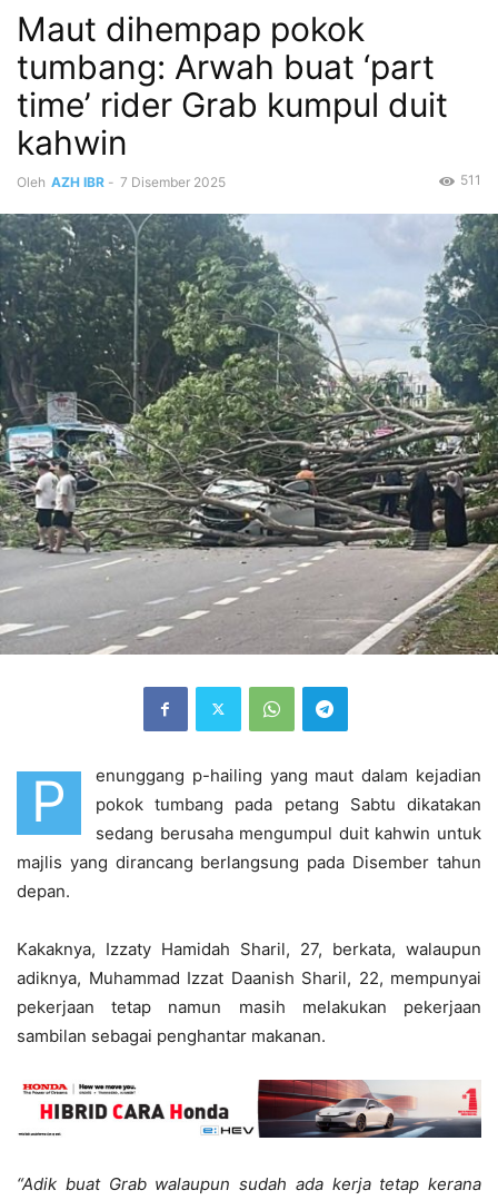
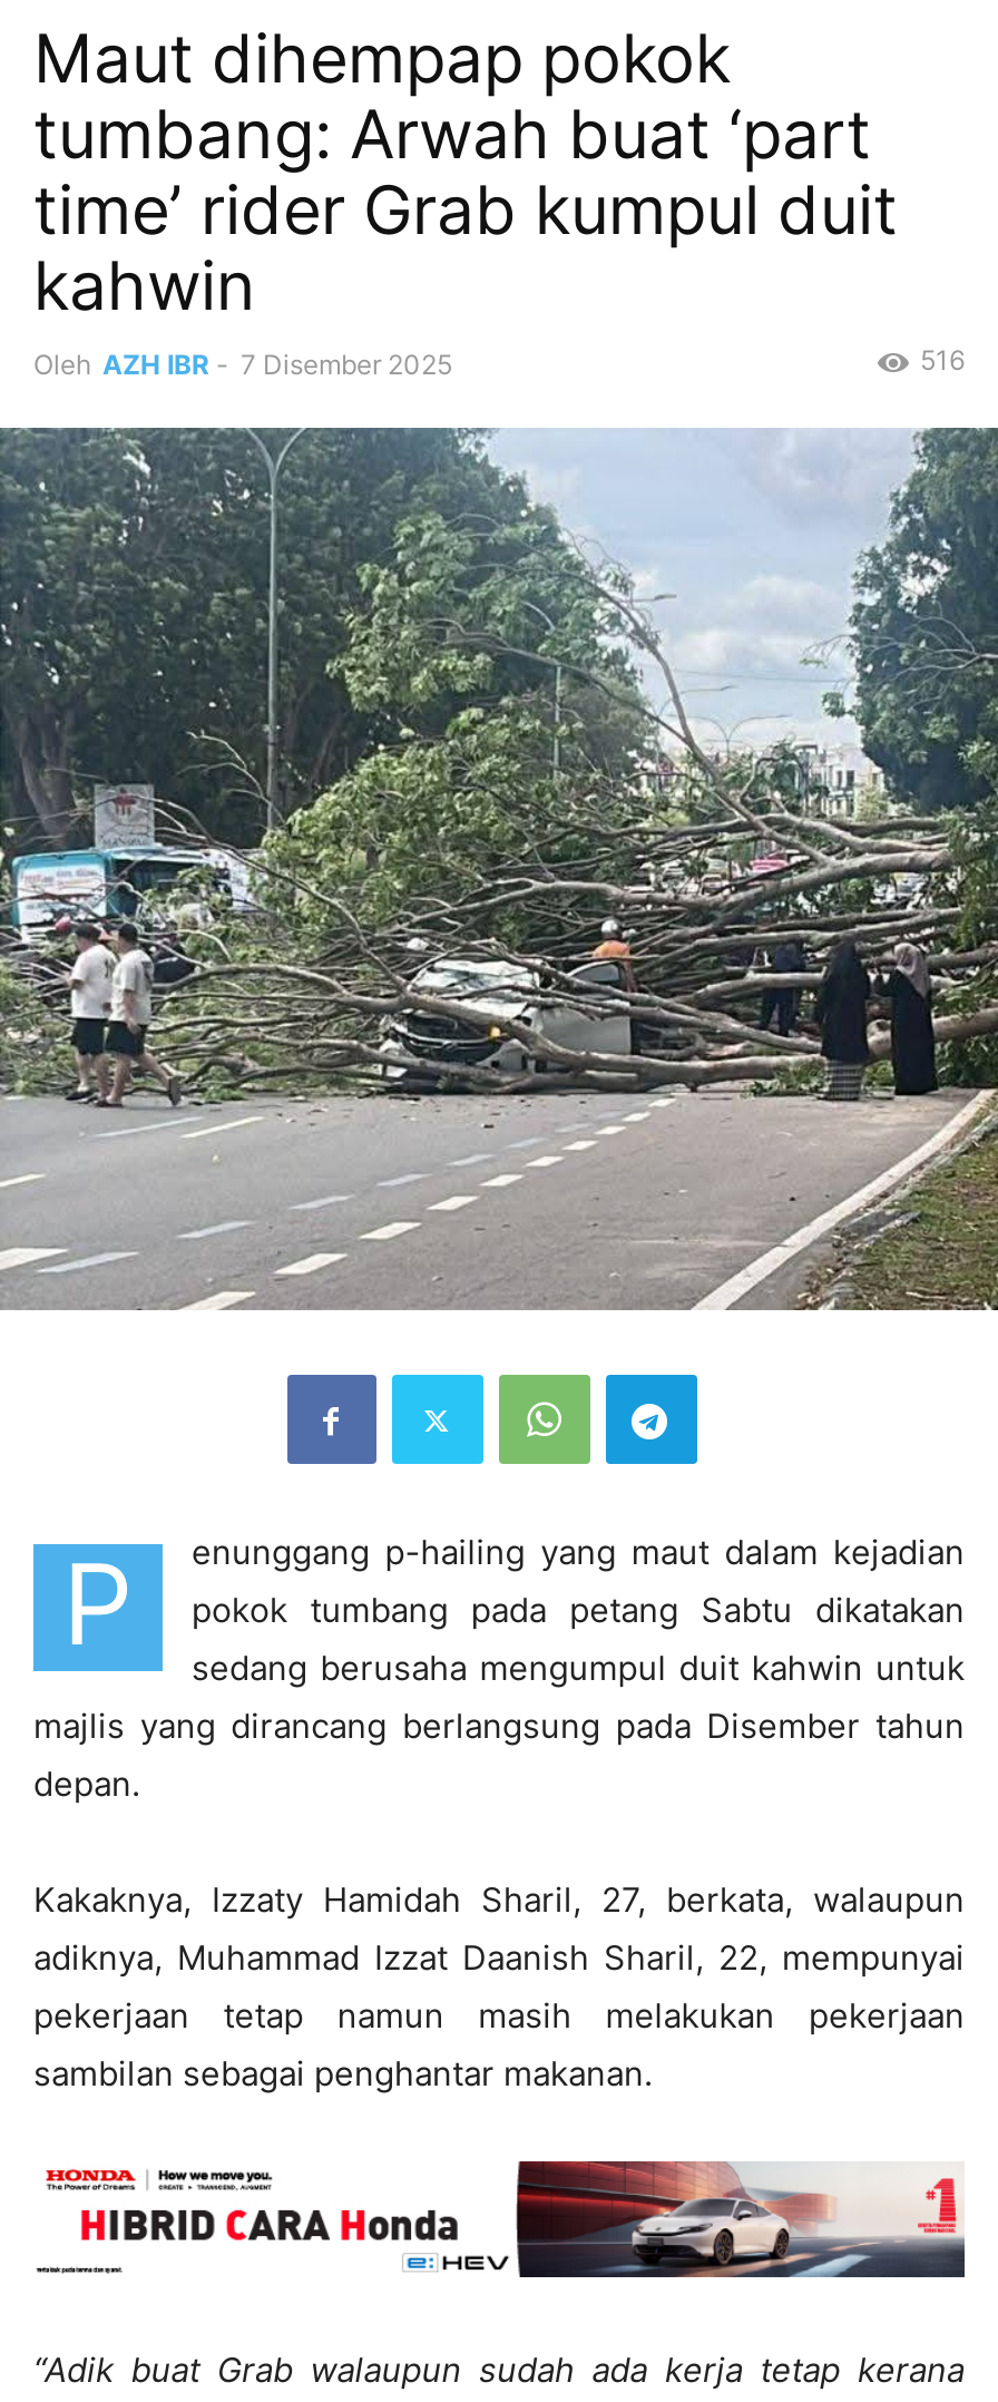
- 511
+ 516
